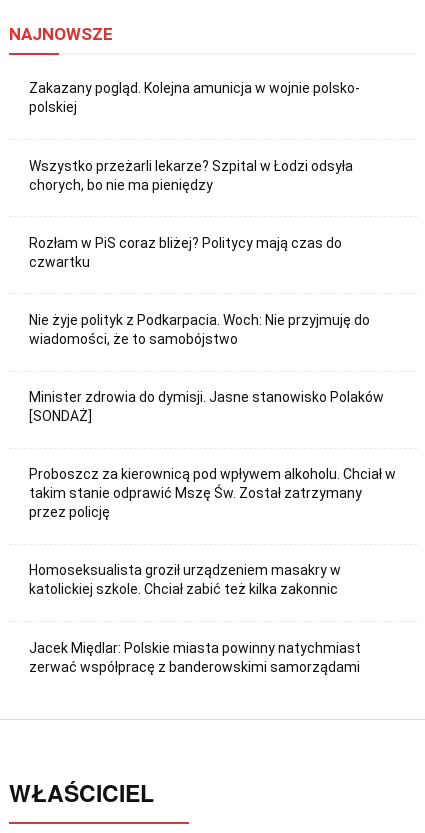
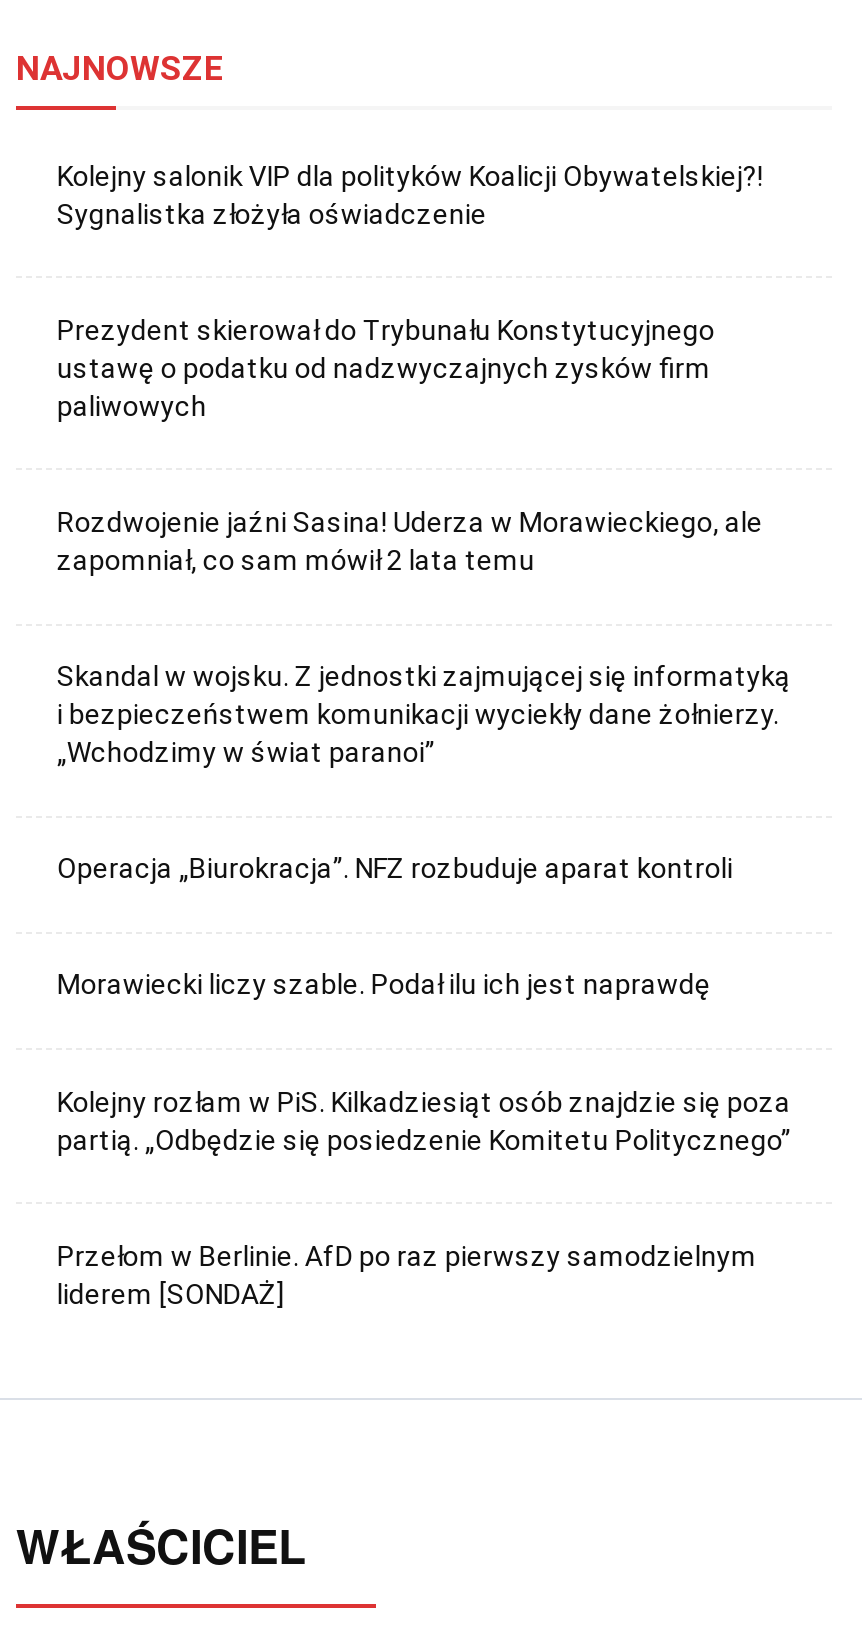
- Zakazany pogląd. Kolejna amunicja w wojnie polsko-
- polskiej
+ Kolejny salonik VIP dla polityków Koalicji Obywatelskiej?!
+ Sygnalistka złożyła oświadczenie

- Wszystko przeżarli lekarze? Szpital w Łodzi odsyła
- chorych, bo nie ma pieniędzy
+ Prezydent skierował do Trybunału Konstytucyjnego
+ ustawę o podatku od nadzwyczajnych zysków firm
+ paliwowych

- Rozłam w PiS coraz bliżej? Politycy mają czas do
- czwartku
+ Rozdwojenie jaźni Sasina! Uderza w Morawieckiego, ale
+ zapomniał, co sam mówił 2 lata temu

- Nie żyje polityk z Podkarpacia. Woch: Nie przyjmuję do
- wiadomości, że to samobójstwo
+ Skandal w wojsku. Z jednostki zajmującej się informatyką
+ i bezpieczeństwem komunikacji wyciekły dane żołnierzy.
+ „Wchodzimy w świat paranoi”

- Minister zdrowia do dymisji. Jasne stanowisko Polaków
- [SONDAŻ]
+ Operacja „Biurokracja”. NFZ rozbuduje aparat kontroli

- Proboszcz za kierownicą pod wpływem alkoholu. Chciał w
- takim stanie odprawić Mszę Św. Został zatrzymany
- przez policję
+ Morawiecki liczy szable. Podał ilu ich jest naprawdę

- Homoseksualista groził urządzeniem masakry w
- katolickiej szkole. Chciał zabić też kilka zakonnic
+ Kolejny rozłam w PiS. Kilkadziesiąt osób znajdzie się poza
+ partią. „Odbędzie się posiedzenie Komitetu Politycznego”

- Jacek Międlar: Polskie miasta powinny natychmiast
- zerwać współpracę z banderowskimi samorządami
+ Przełom w Berlinie. AfD po raz pierwszy samodzielnym
+ liderem [SONDAŻ]
